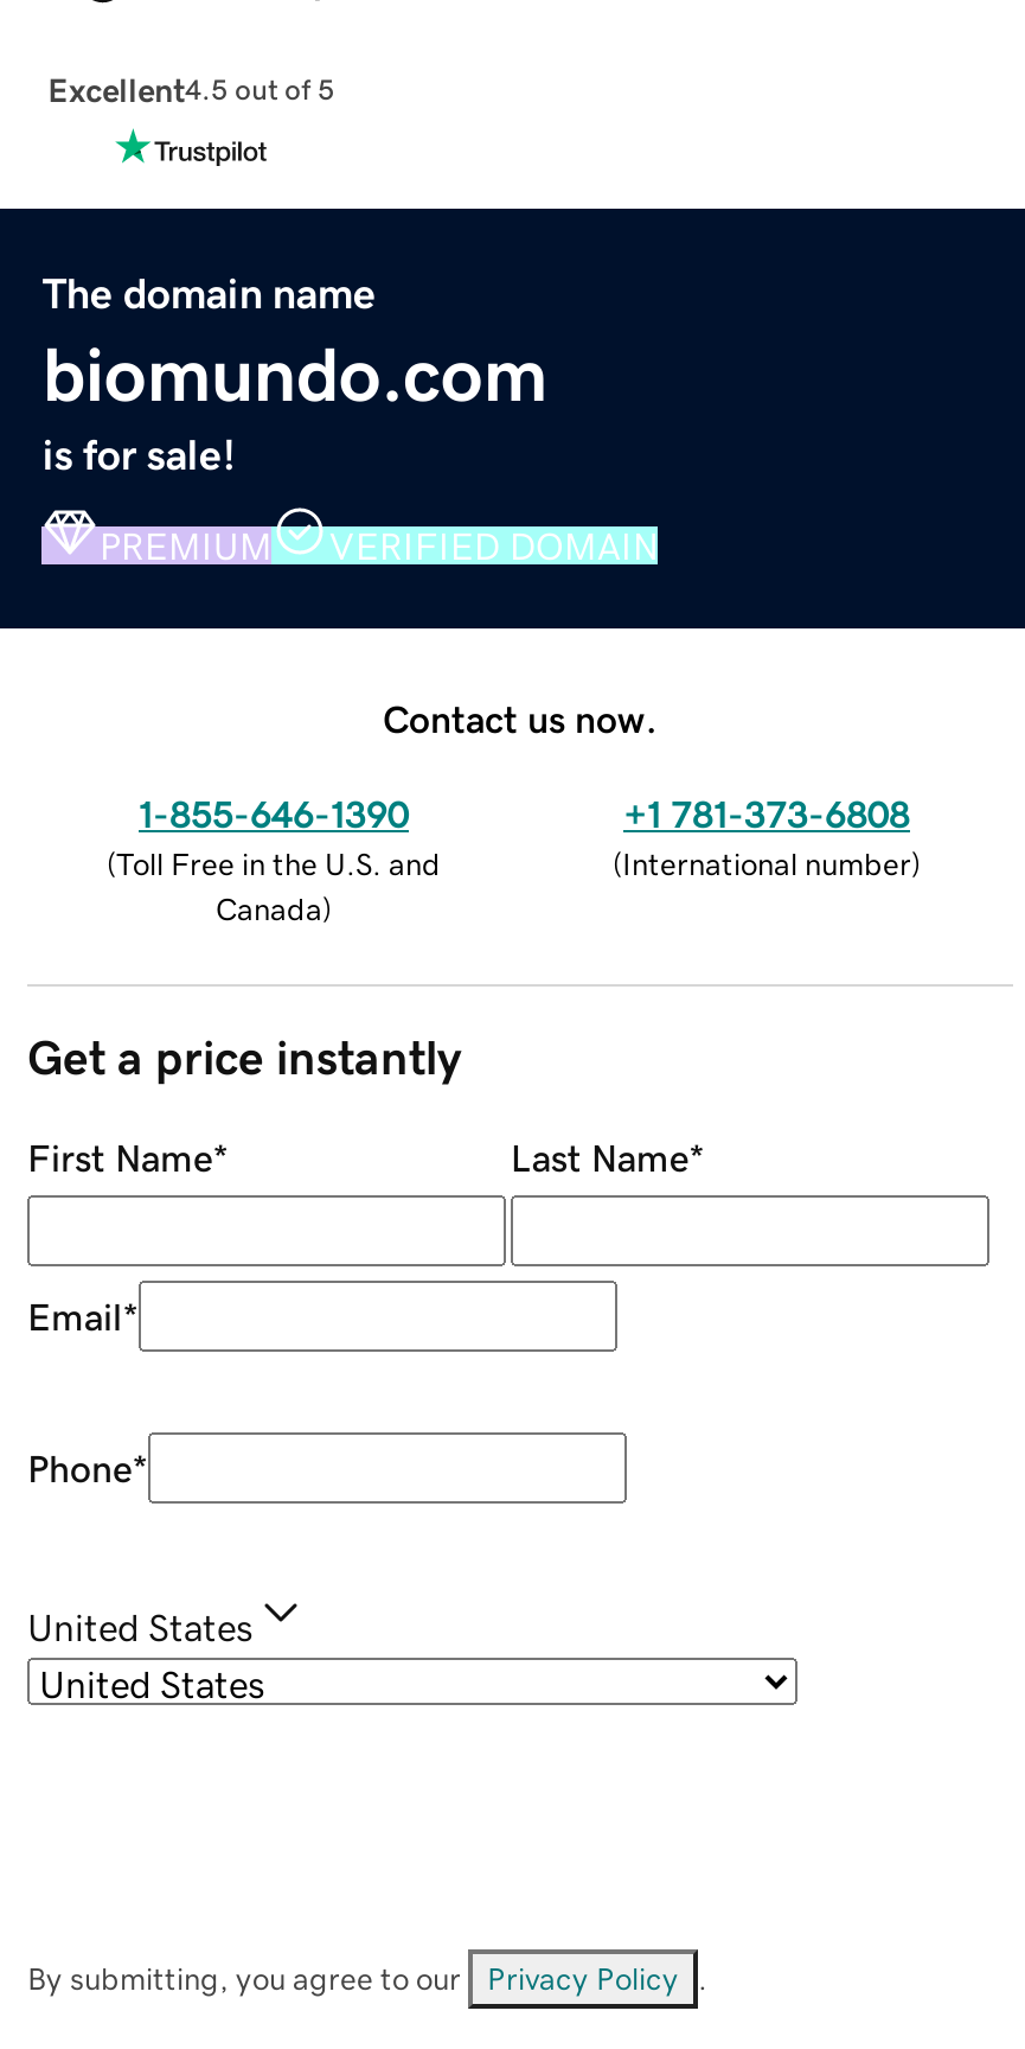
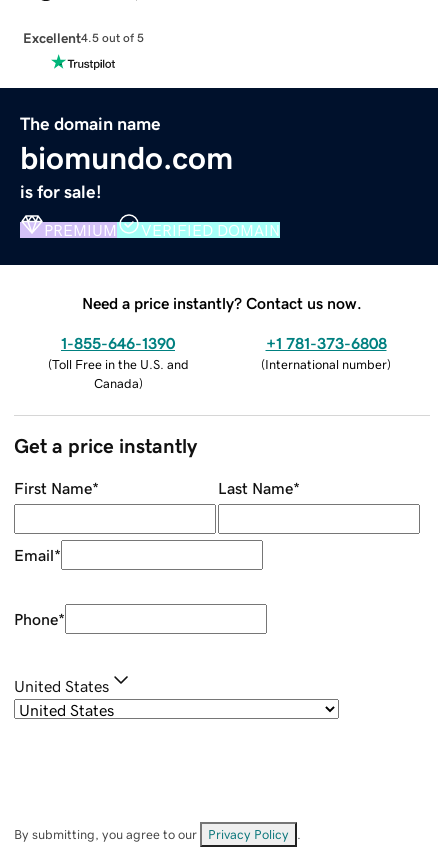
- Contact us now.
+ Need a price instantly? Contact us now.
